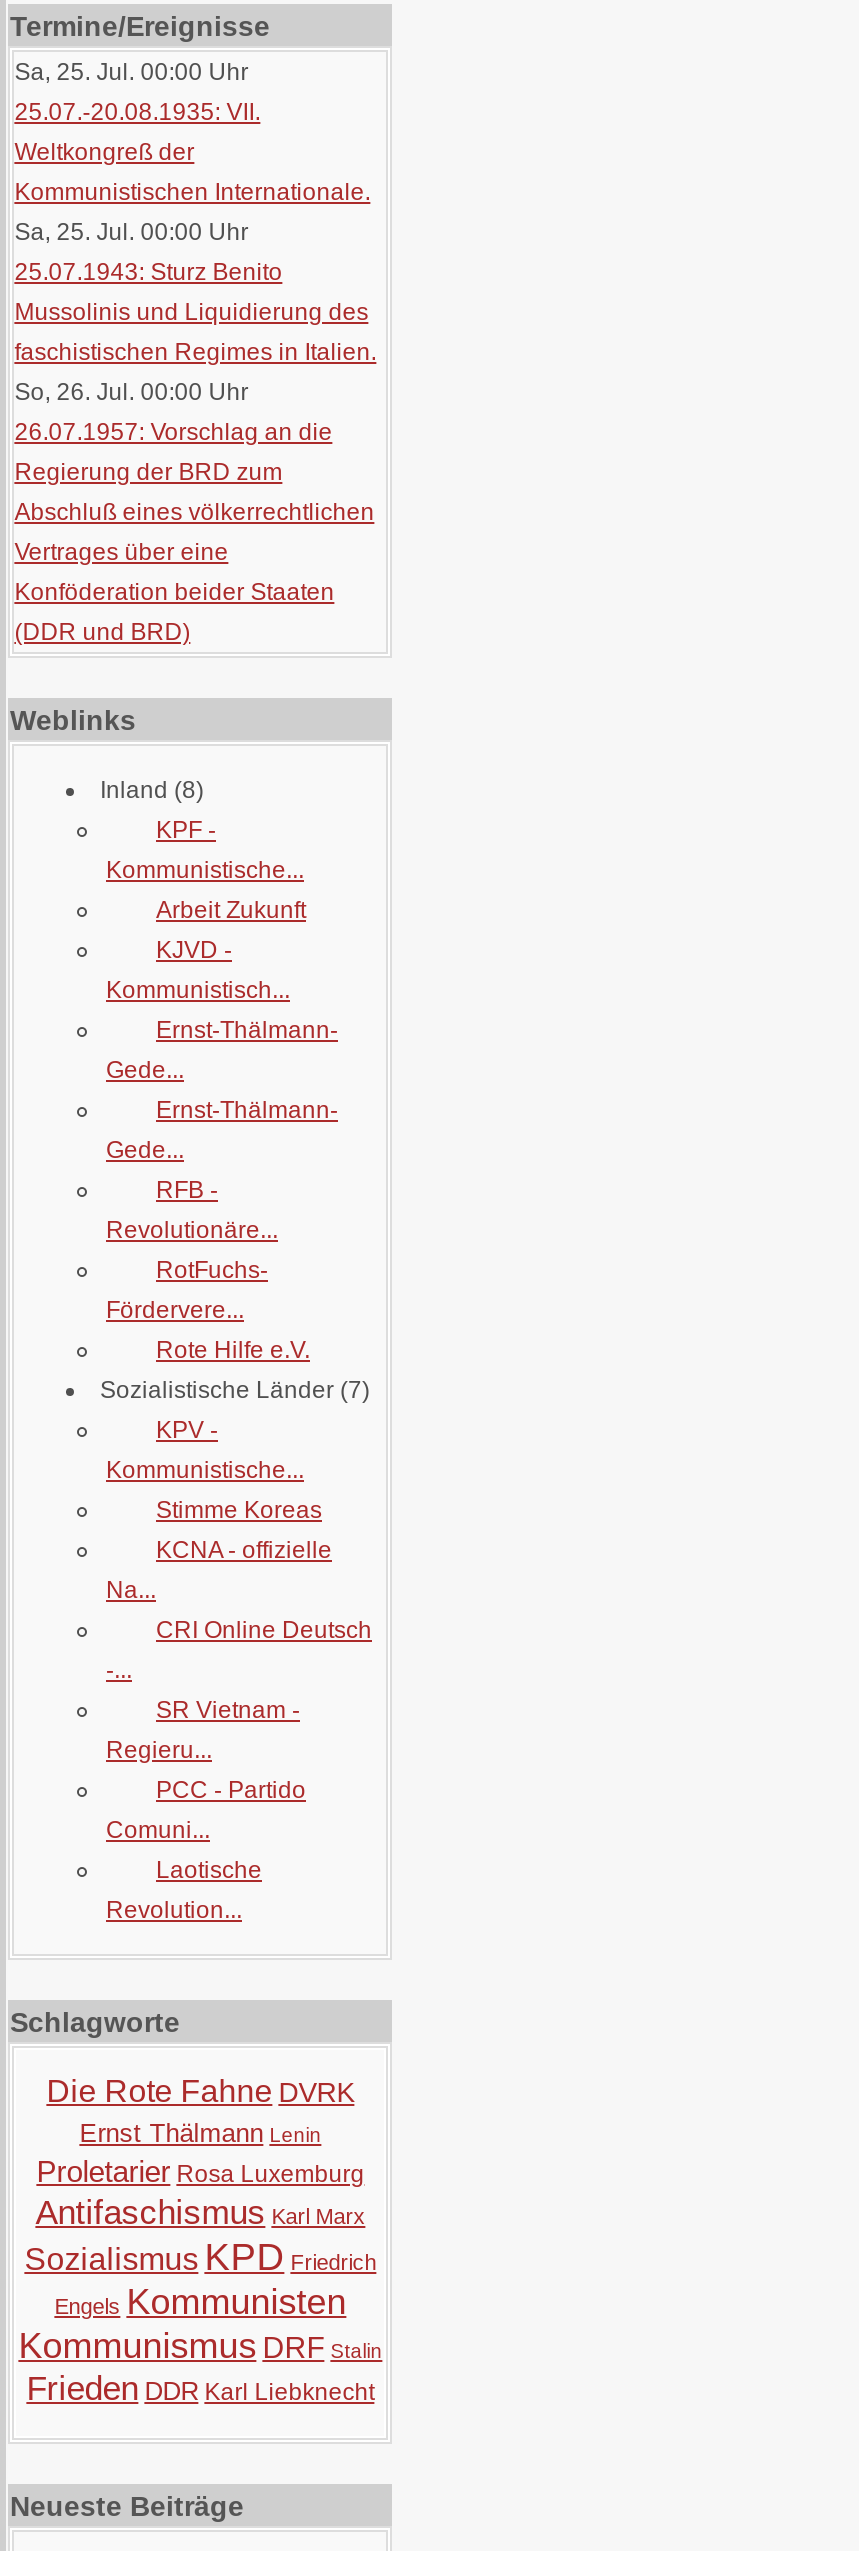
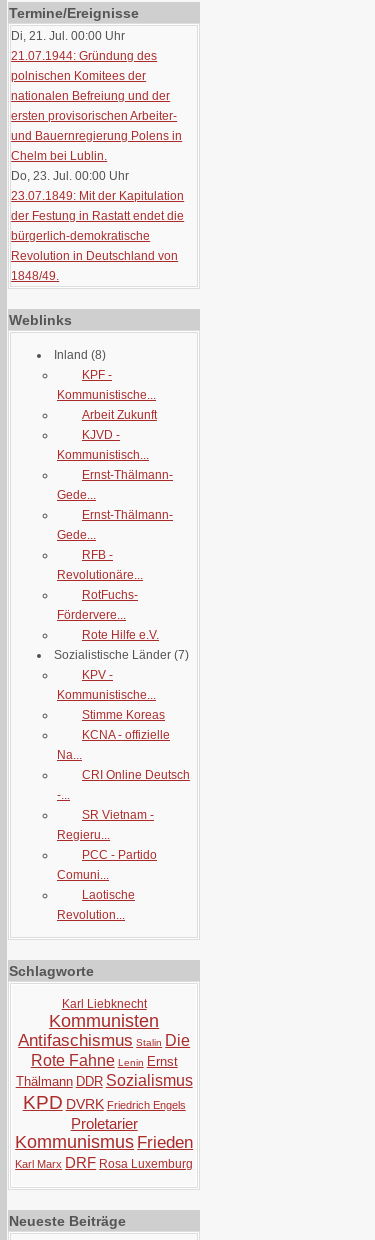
- Sa, 25. Jul. 00:00 Uhr
- 25.07.-20.08.1935: VII.
- Weltkongreß der
- Kommunistischen Internationale.
- Sa, 25. Jul. 00:00 Uhr
- 25.07.1943: Sturz Benito
- Mussolinis und Liquidierung des
- faschistischen Regimes in Italien.
- So, 26. Jul. 00:00 Uhr
- 26.07.1957: Vorschlag an die
- Regierung der BRD zum
- Abschluß eines völkerrechtlichen
- Vertrages über eine
- Konföderation beider Staaten
- (DDR und BRD)
+ Di, 21. Jul. 00:00 Uhr
+ 21.07.1944: Gründung des
+ polnischen Komitees der
+ nationalen Befreiung und der
+ ersten provisorischen Arbeiter-
+ und Bauernregierung Polens in
+ Chelm bei Lublin.
+ Do, 23. Jul. 00:00 Uhr
+ 23.07.1849: Mit der Kapitulation
+ der Festung in Rastatt endet die
+ bürgerlich-demokratische
+ Revolution in Deutschland von
+ 1848/49.

- Die Rote Fahne DVRK
- Ernst Thälmann Lenin
- Proletarier Rosa Luxemburg
- Antifaschismus Karl Marx
- Sozialismus KPD Friedrich
- Engels Kommunisten
- Kommunismus DRF Stalin
- Frieden DDR Karl Liebknecht
+ Karl Liebknecht
+ Kommunisten
+ Antifaschismus Stalin Die
+ Rote Fahne Lenin Ernst
+ Thälmann DDR Sozialismus
+ KPD DVRK Friedrich Engels
+ Proletarier
+ Kommunismus Frieden
+ Karl Marx DRF Rosa Luxemburg
